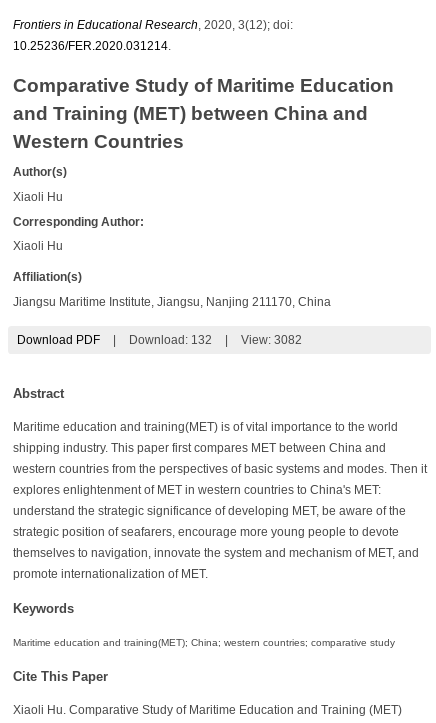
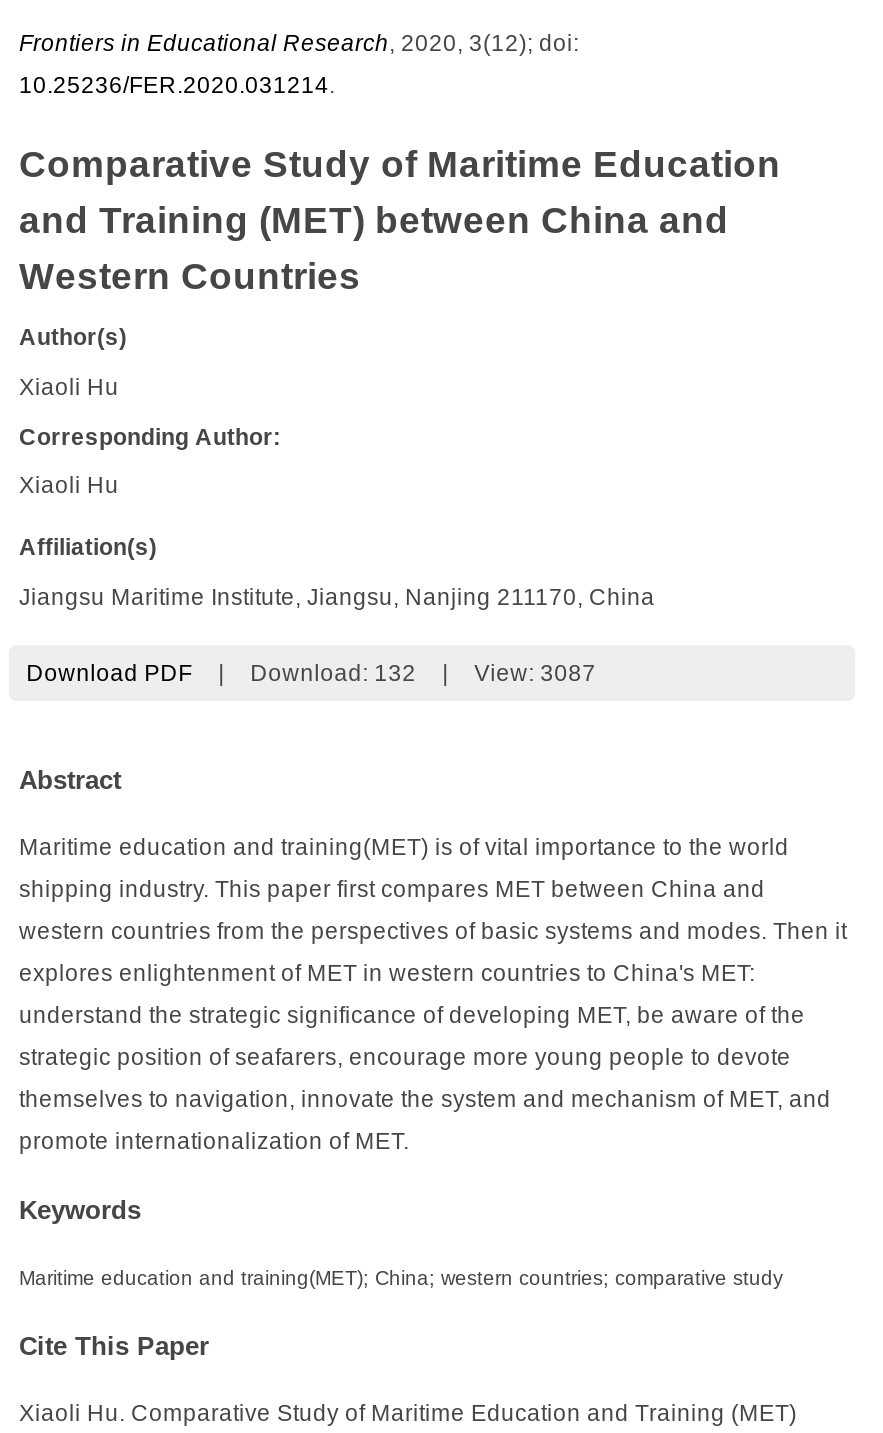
- View: 3082
+ View: 3087
